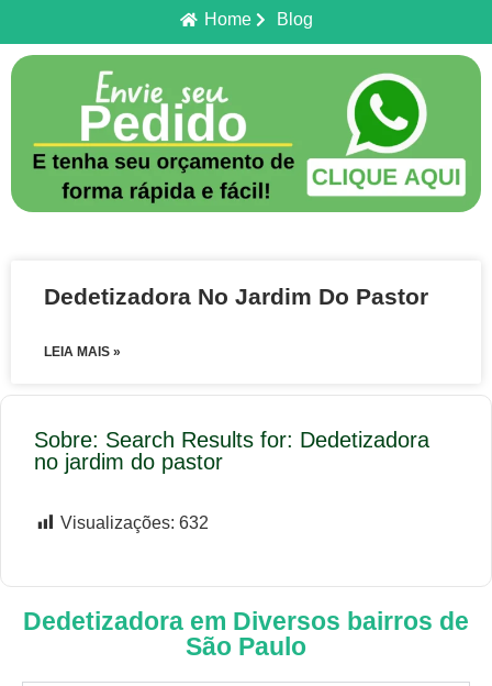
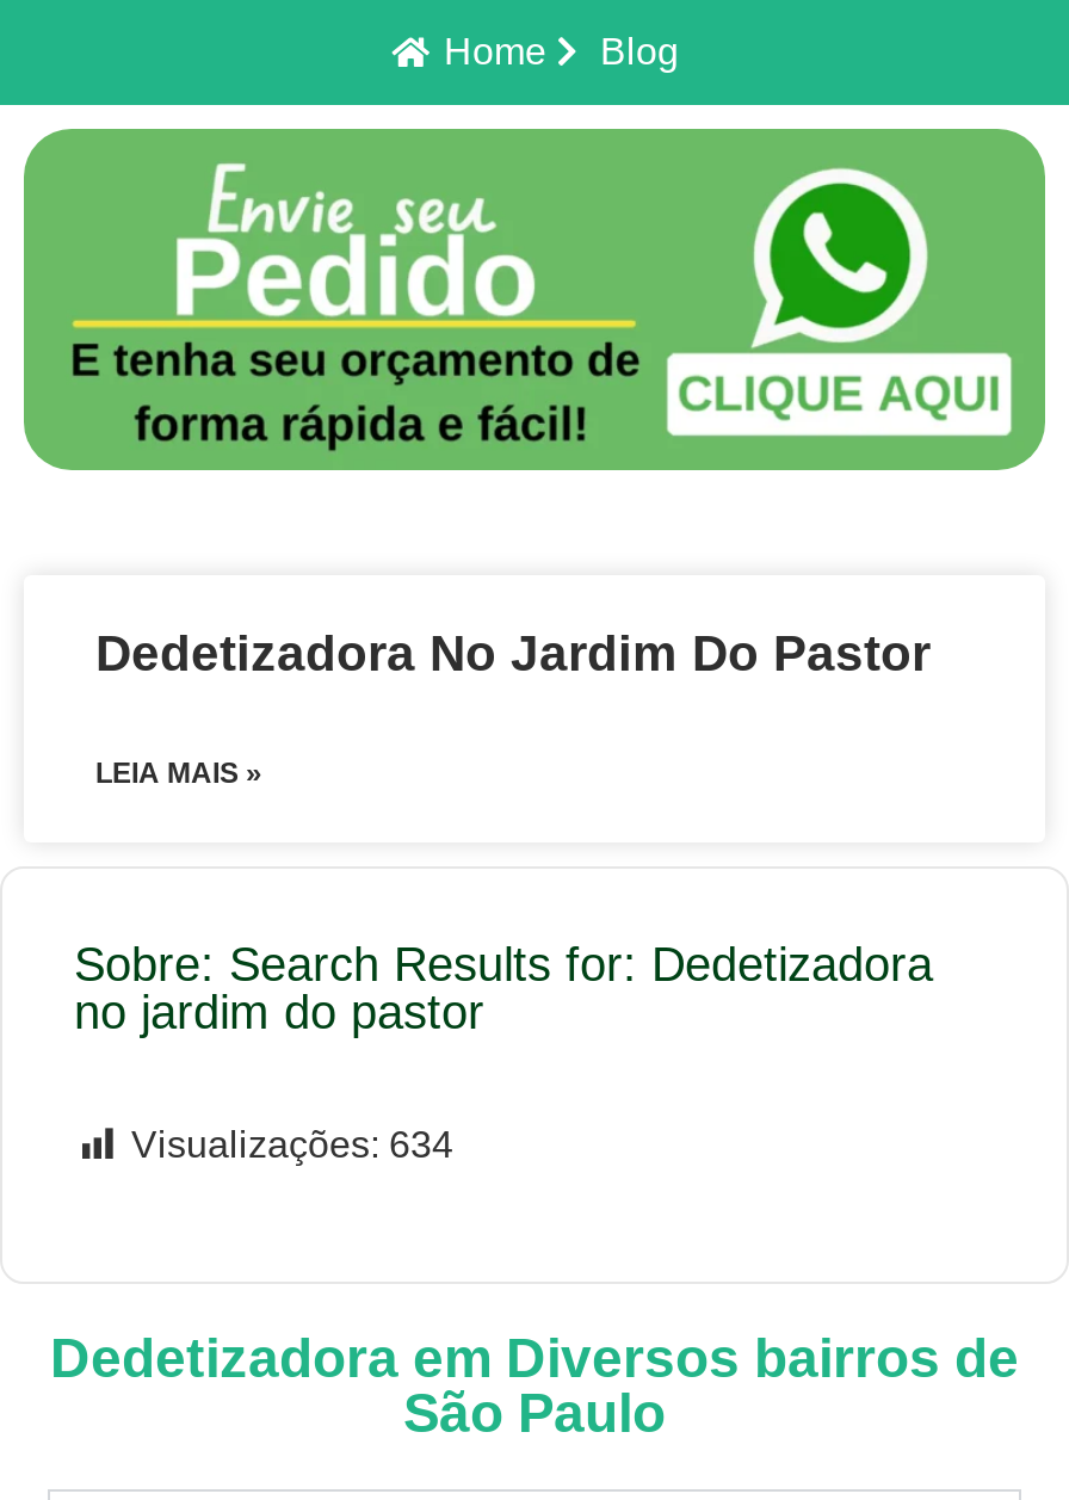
- Visualizações: 632
+ Visualizações: 634
